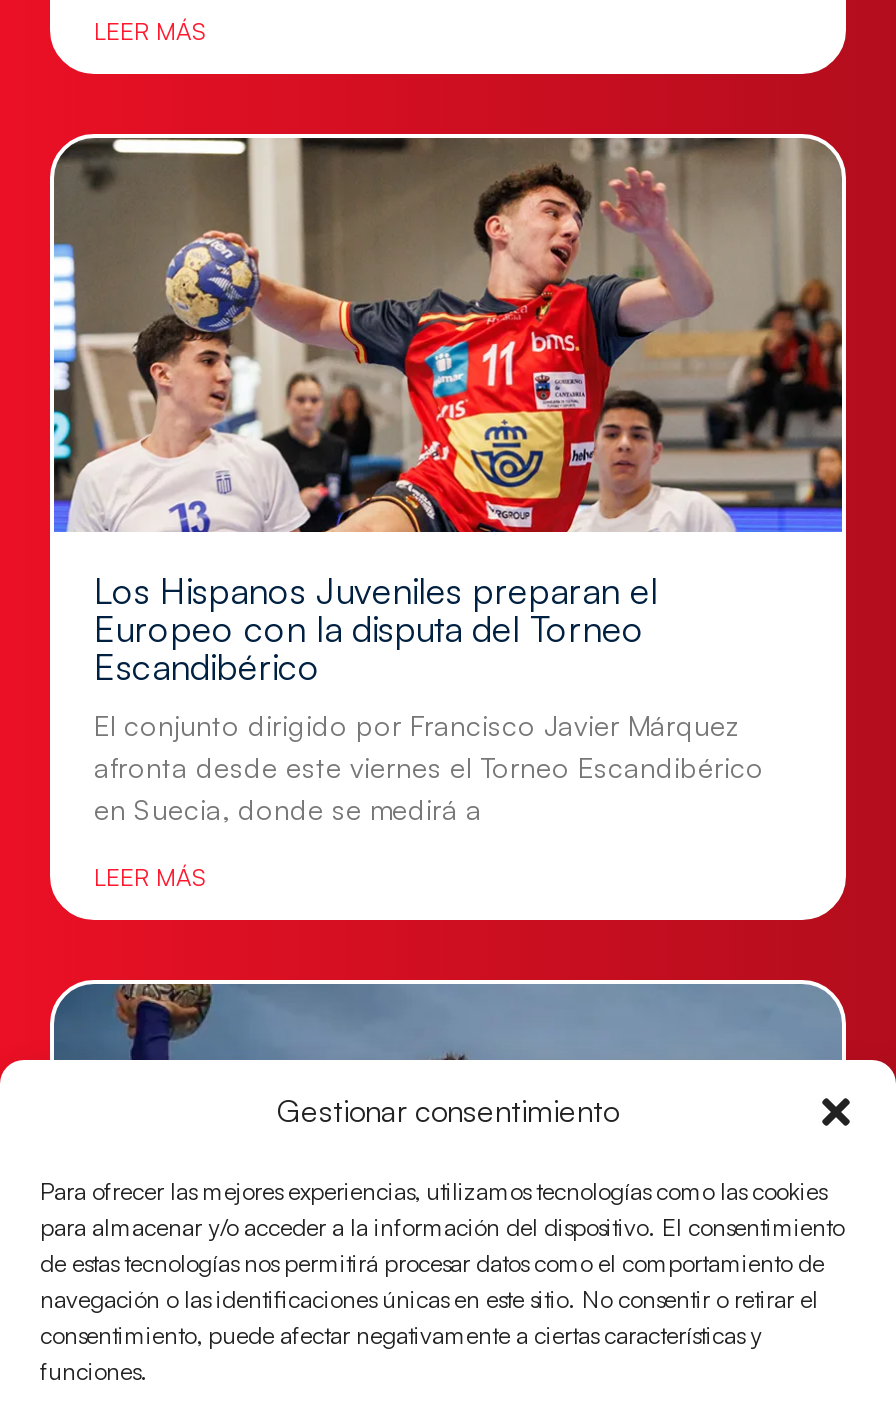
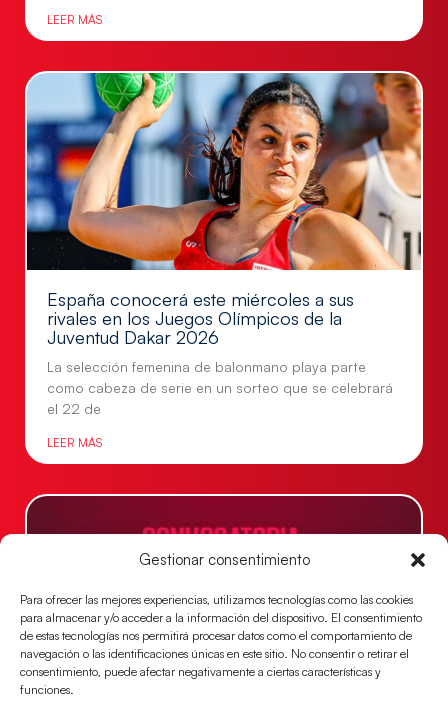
- [image]
- Los Hispanos Juveniles preparan el
- Europeo con la disputa del Torneo
- Escandibérico
+ [image]
+ España conocerá este miércoles a sus
+ rivales en los Juegos Olímpicos de la
+ Juventud Dakar 2026

- El conjunto dirigido por Francisco Javier Márquez
- afronta desde este viernes el Torneo Escandibérico
- en Suecia, donde se medirá a
+ La selección femenina de balonmano playa parte
+ como cabeza de serie en un sorteo que se celebrará
+ el 22 de

- [image]
+ [image]
